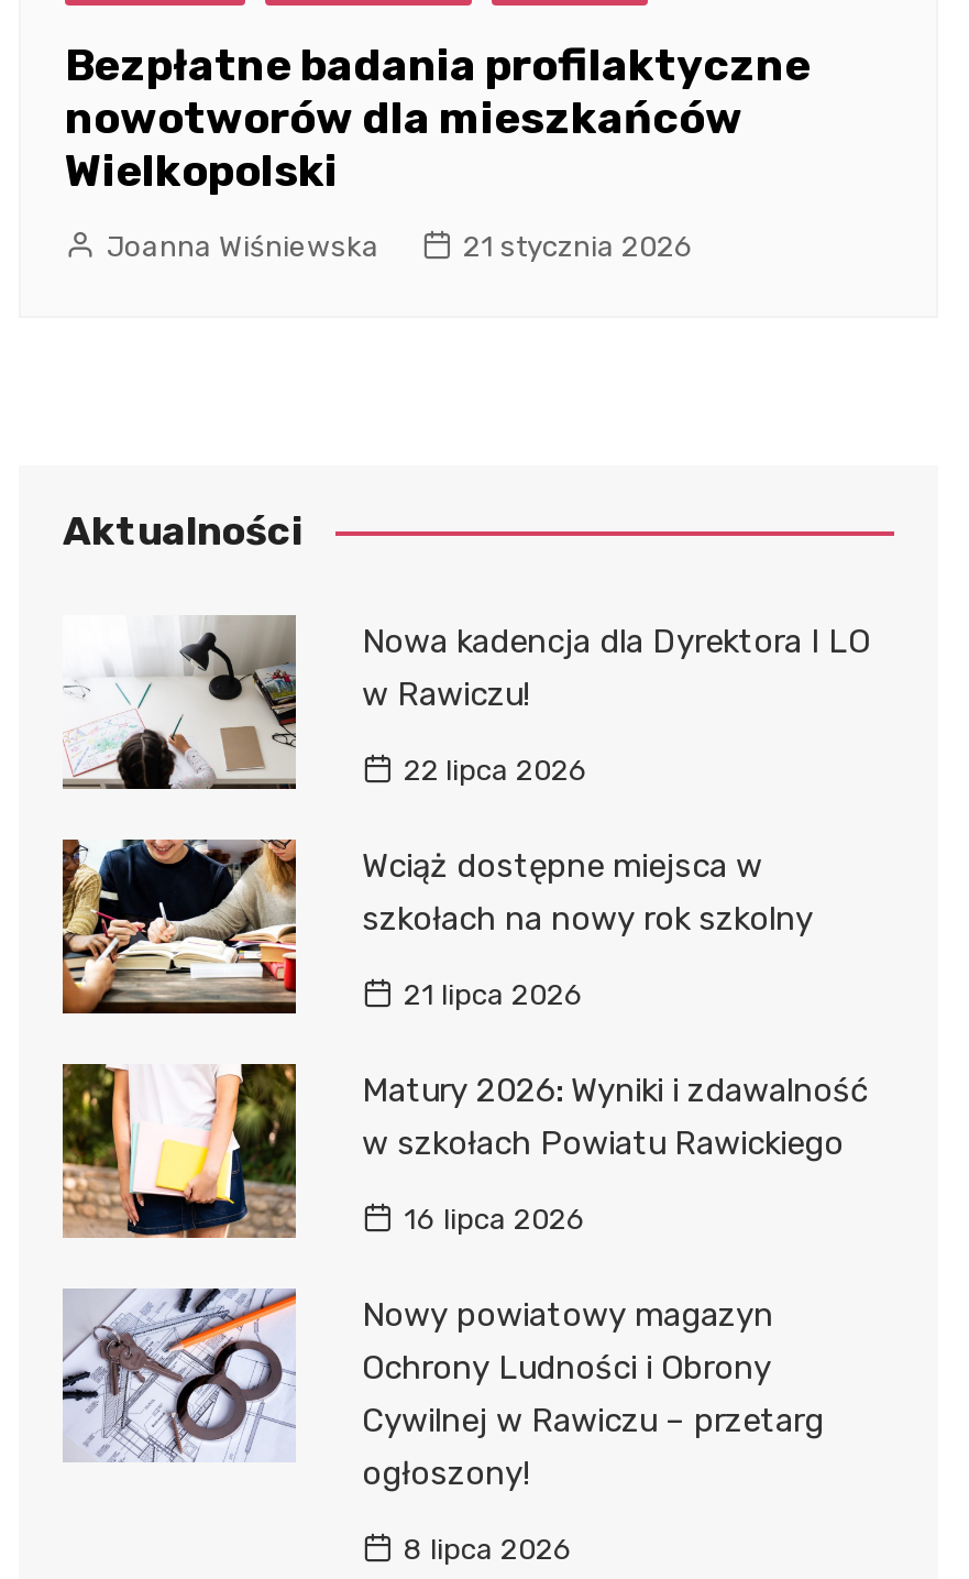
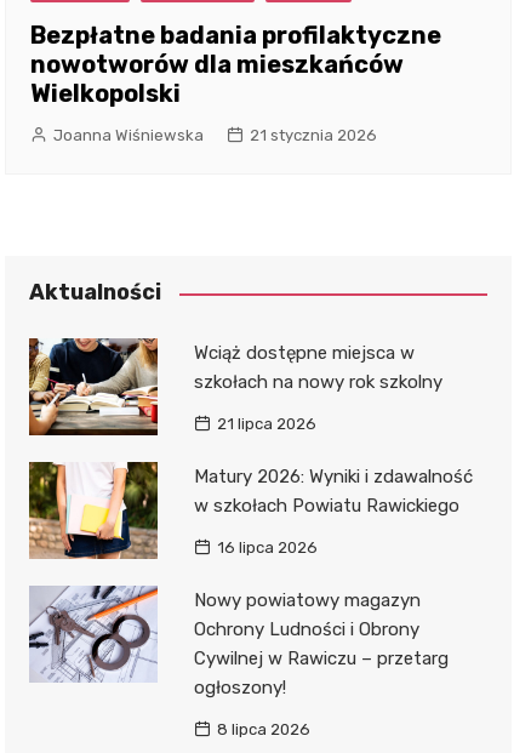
- [image]
- Nowa kadencja dla Dyrektora I LO
- w Rawiczu!
- 22 lipca 2026
